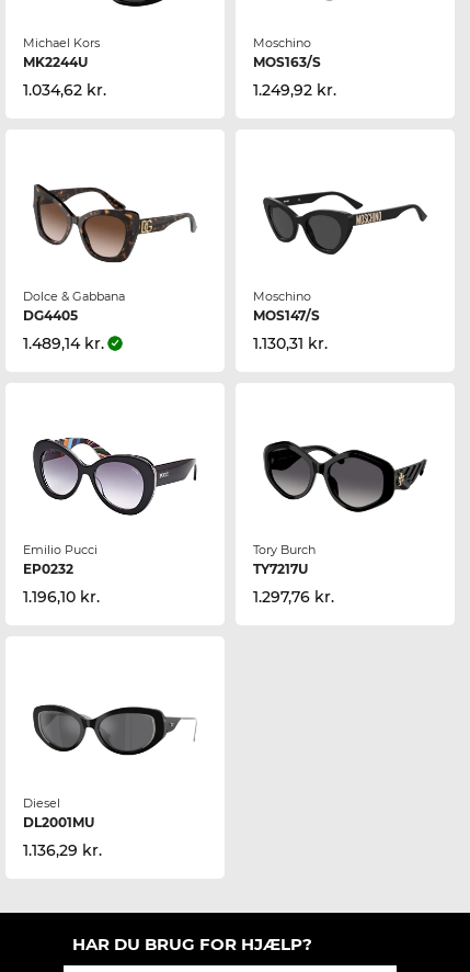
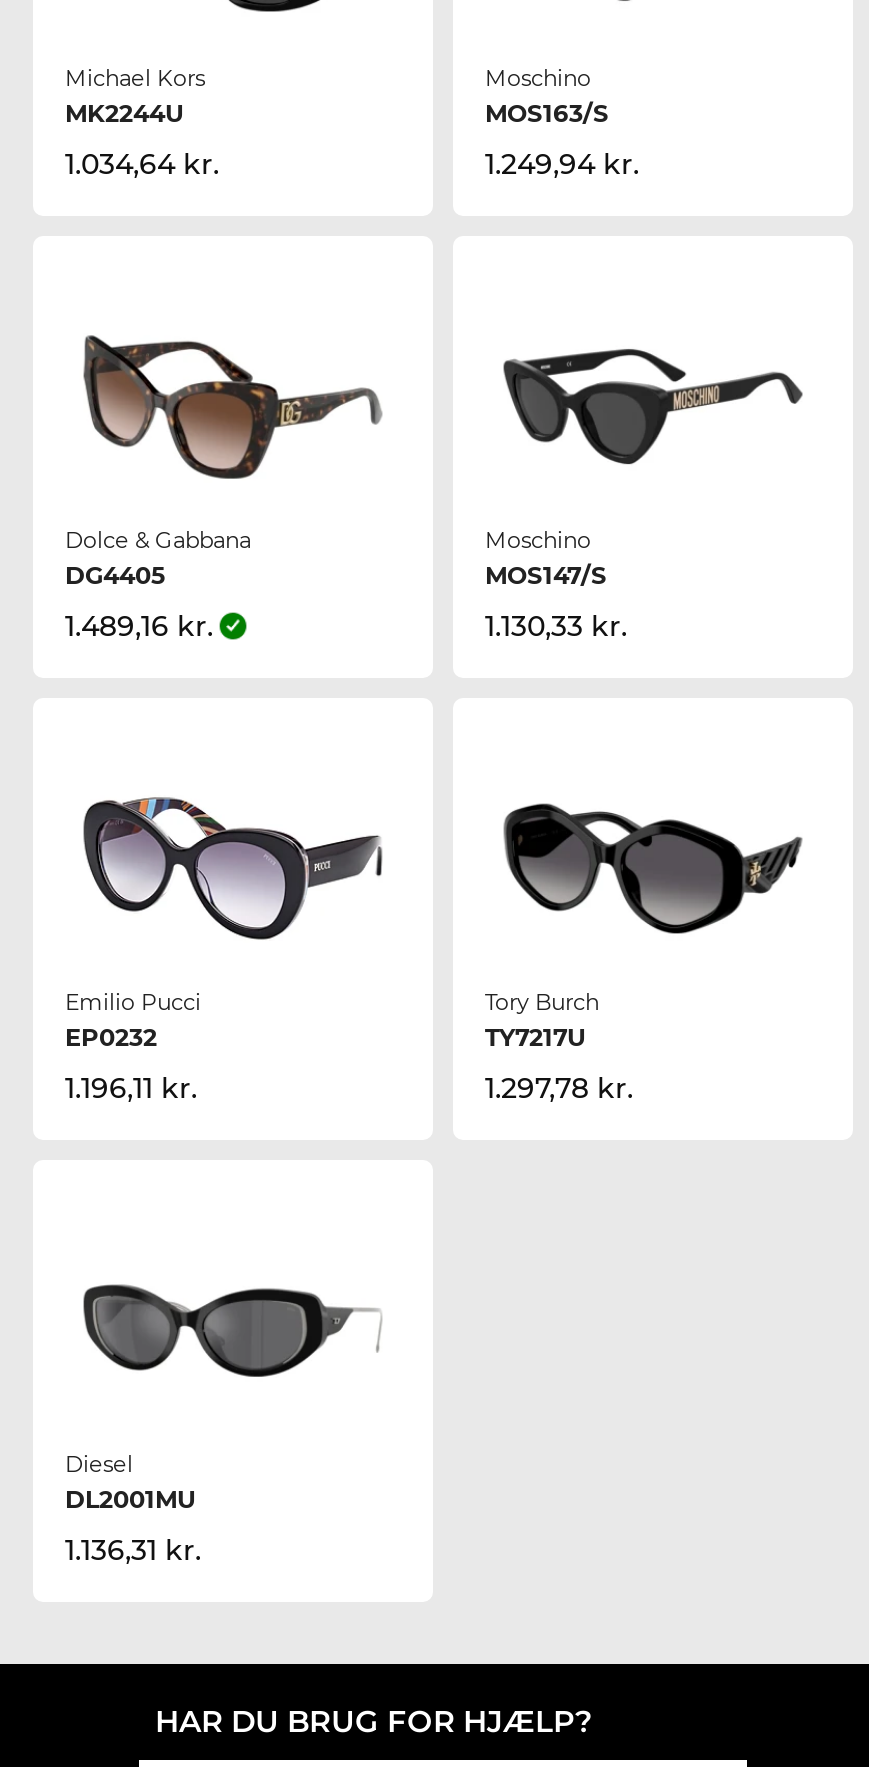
- 1.034,62 kr.
+ 1.034,64 kr.

- 1.249,92 kr.
+ 1.249,94 kr.

- 1.489,14 kr.
+ 1.489,16 kr.

- 1.130,31 kr.
+ 1.130,33 kr.

- 1.196,10 kr.
+ 1.196,11 kr.

- 1.297,76 kr.
+ 1.297,78 kr.

- 1.136,29 kr.
+ 1.136,31 kr.
